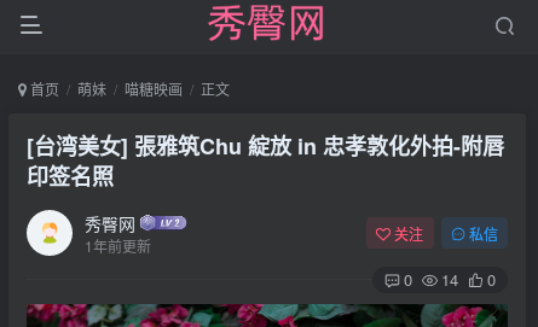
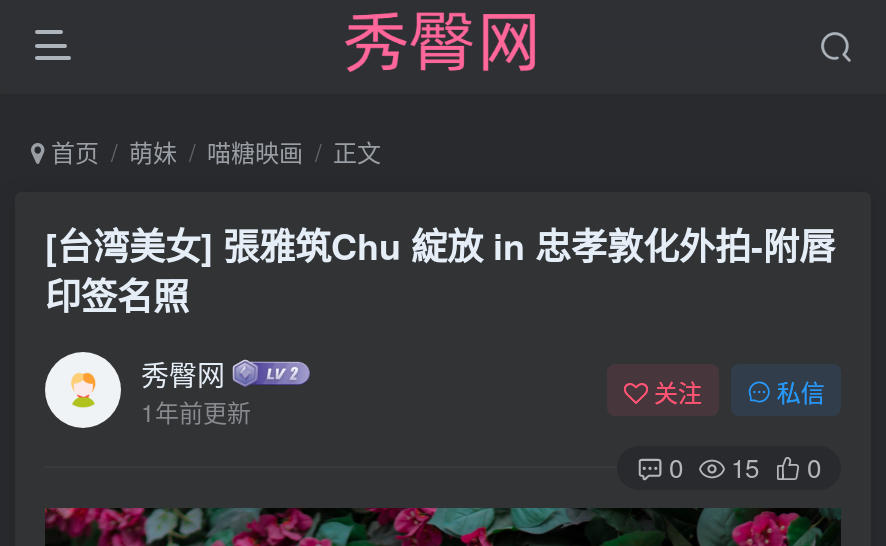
- 0 14 0
+ 0 15 0
